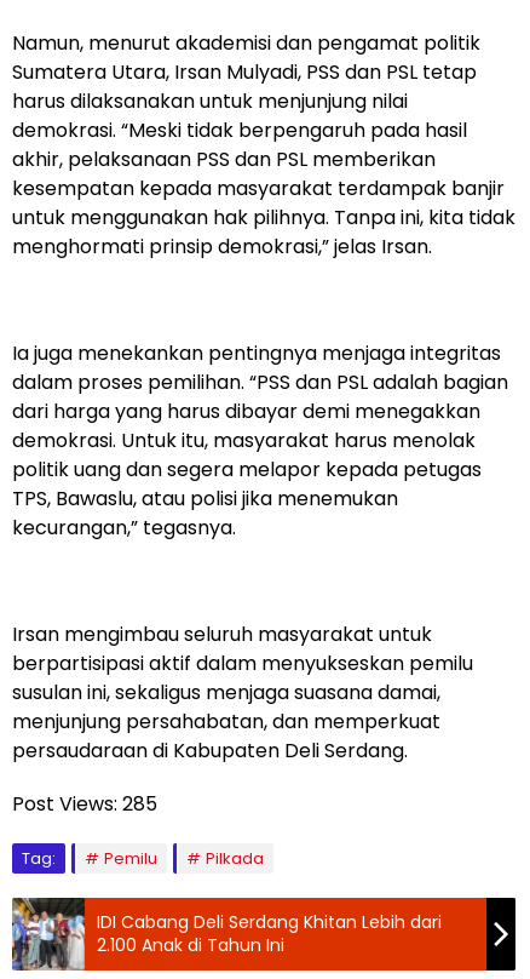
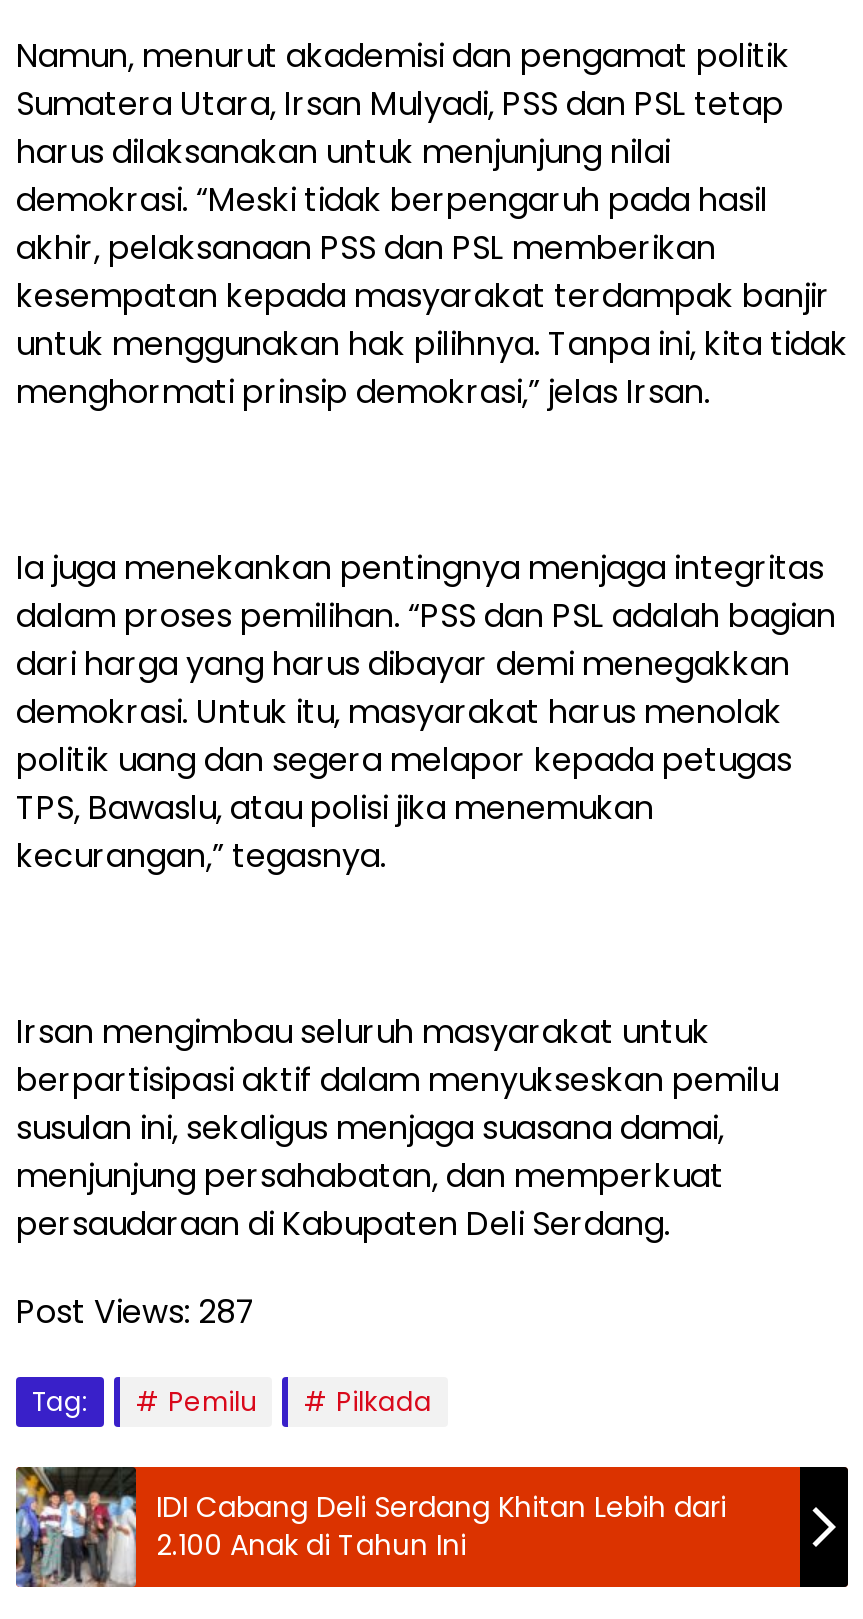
- Post Views: 285
+ Post Views: 287
